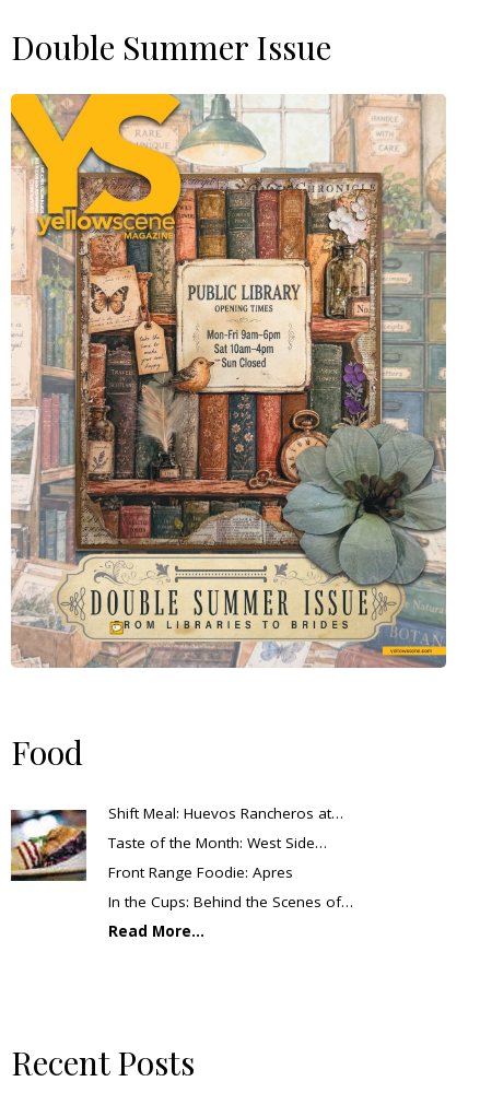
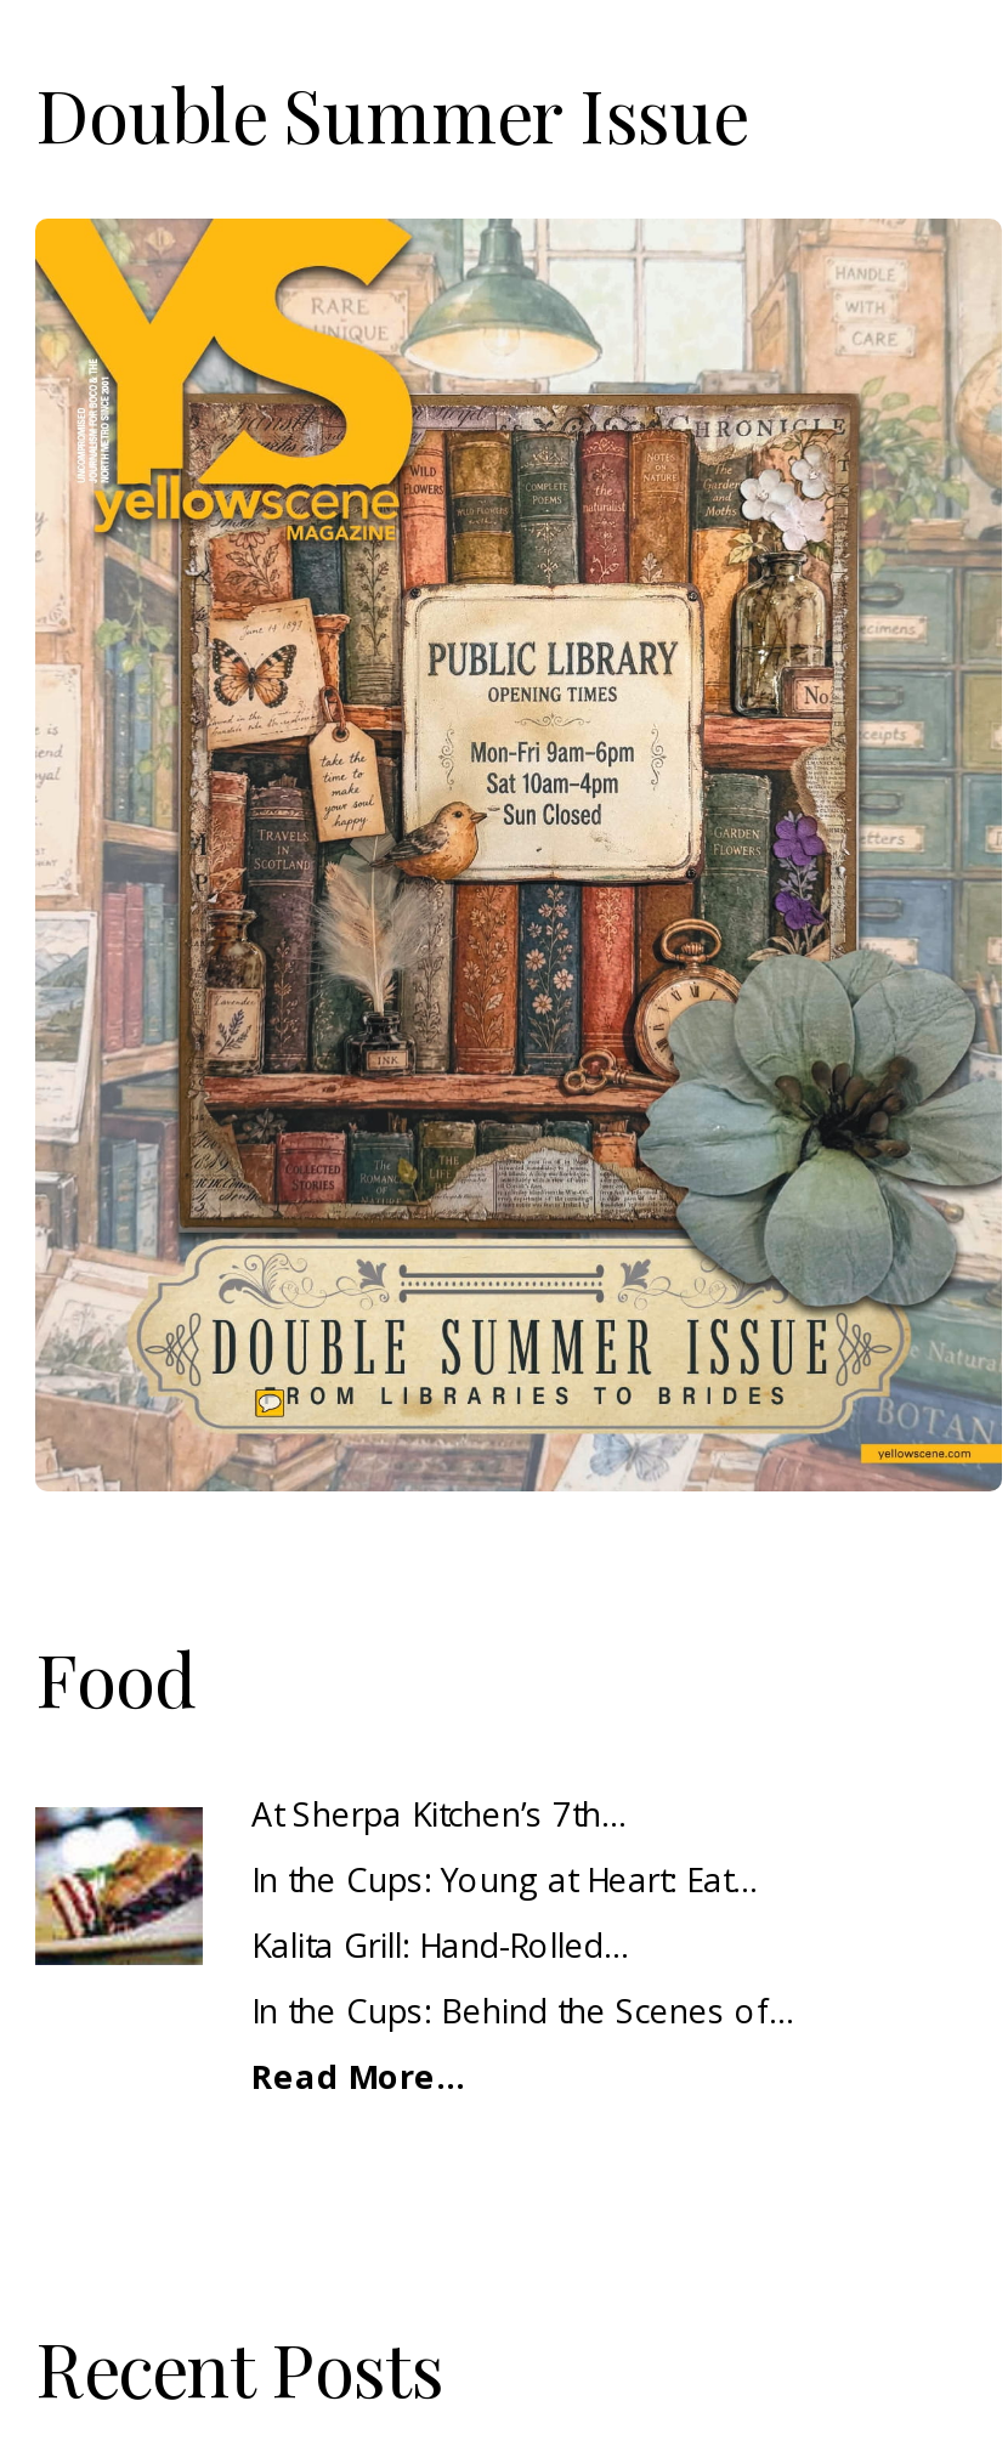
- Shift Meal: Huevos Rancheros at…
+ At Sherpa Kitchen’s 7th…

- Taste of the Month: West Side…
+ In the Cups: Young at Heart: Eat…

- Front Range Foodie: Apres
+ Kalita Grill: Hand-Rolled…
